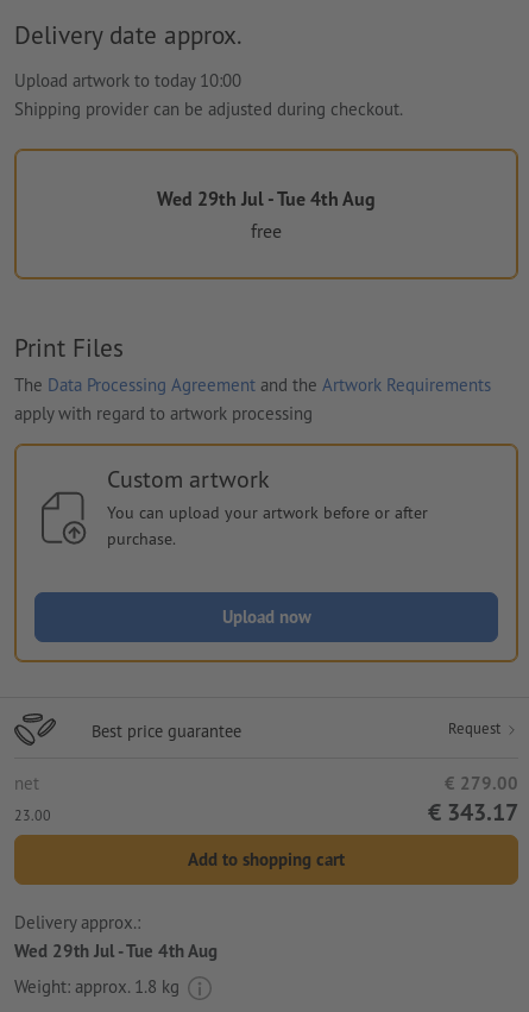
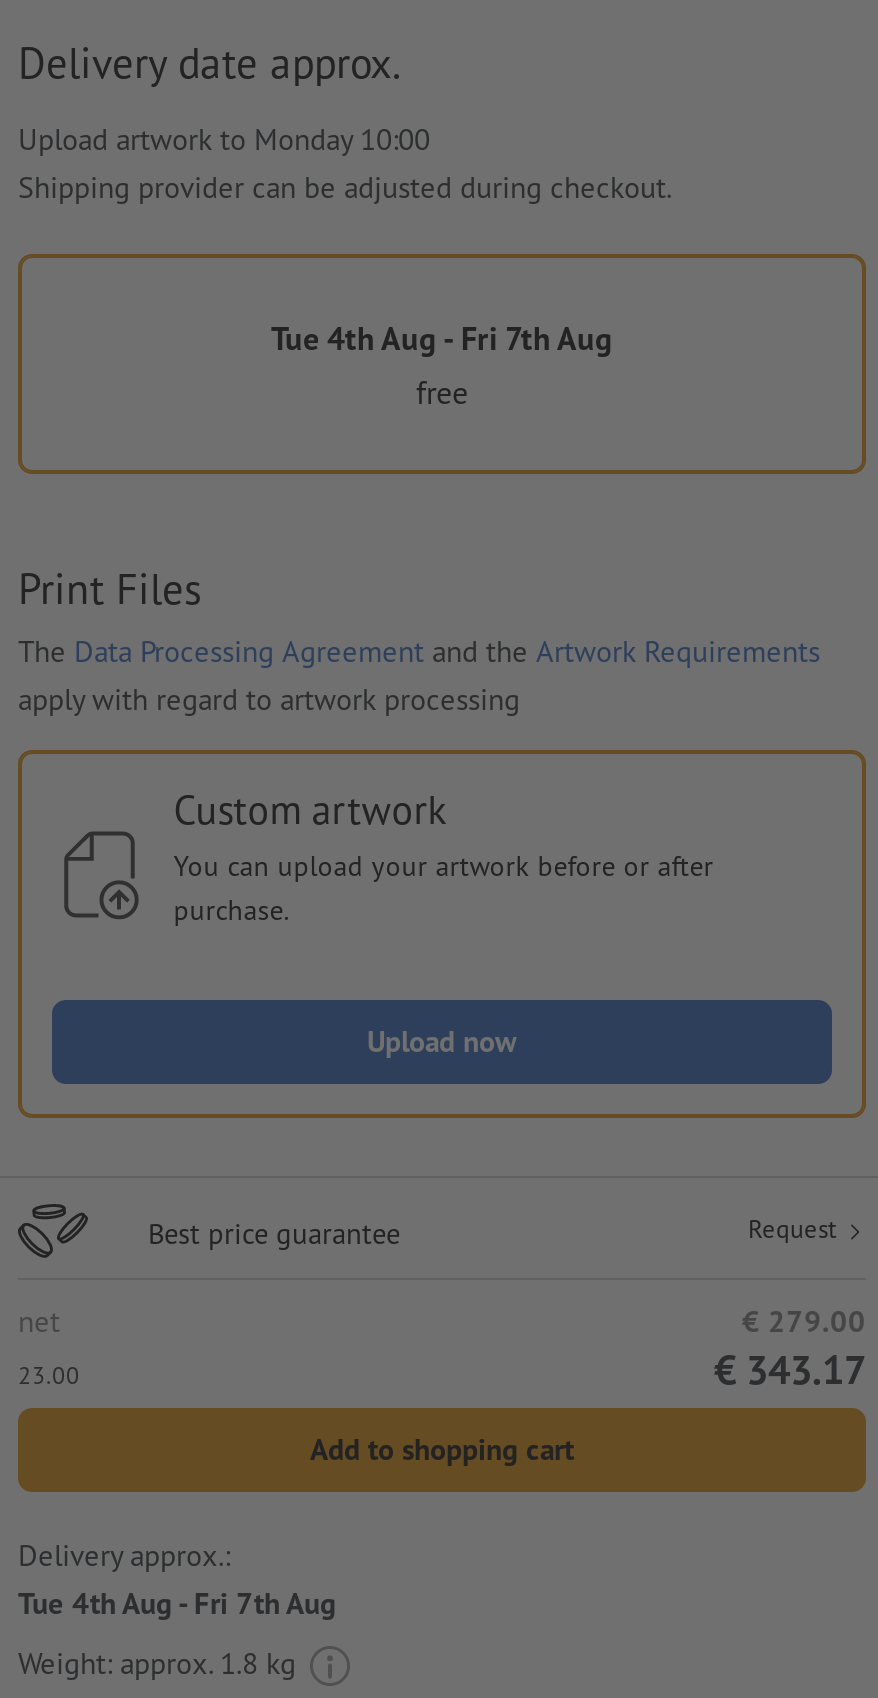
- Upload artwork to today 10:00
+ Upload artwork to Monday 10:00

- Wed 29th Jul - Tue 4th Aug
+ Tue 4th Aug - Fri 7th Aug

- Wed 29th Jul - Tue 4th Aug
+ Tue 4th Aug - Fri 7th Aug
